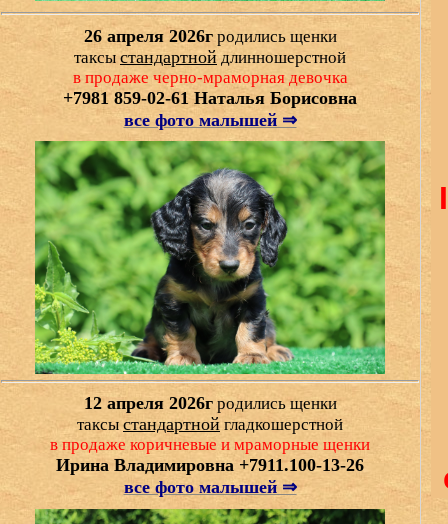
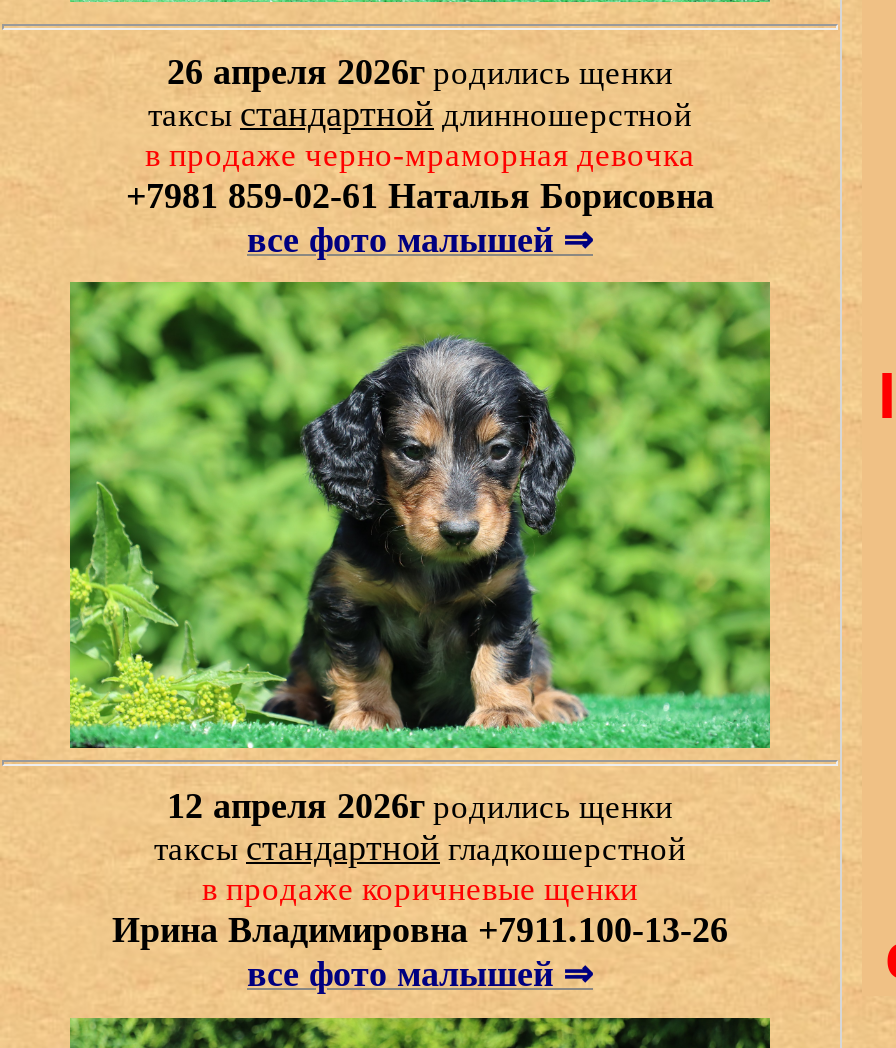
- в продаже коричневые и мраморные щенки
+ в продаже коричневые щенки
